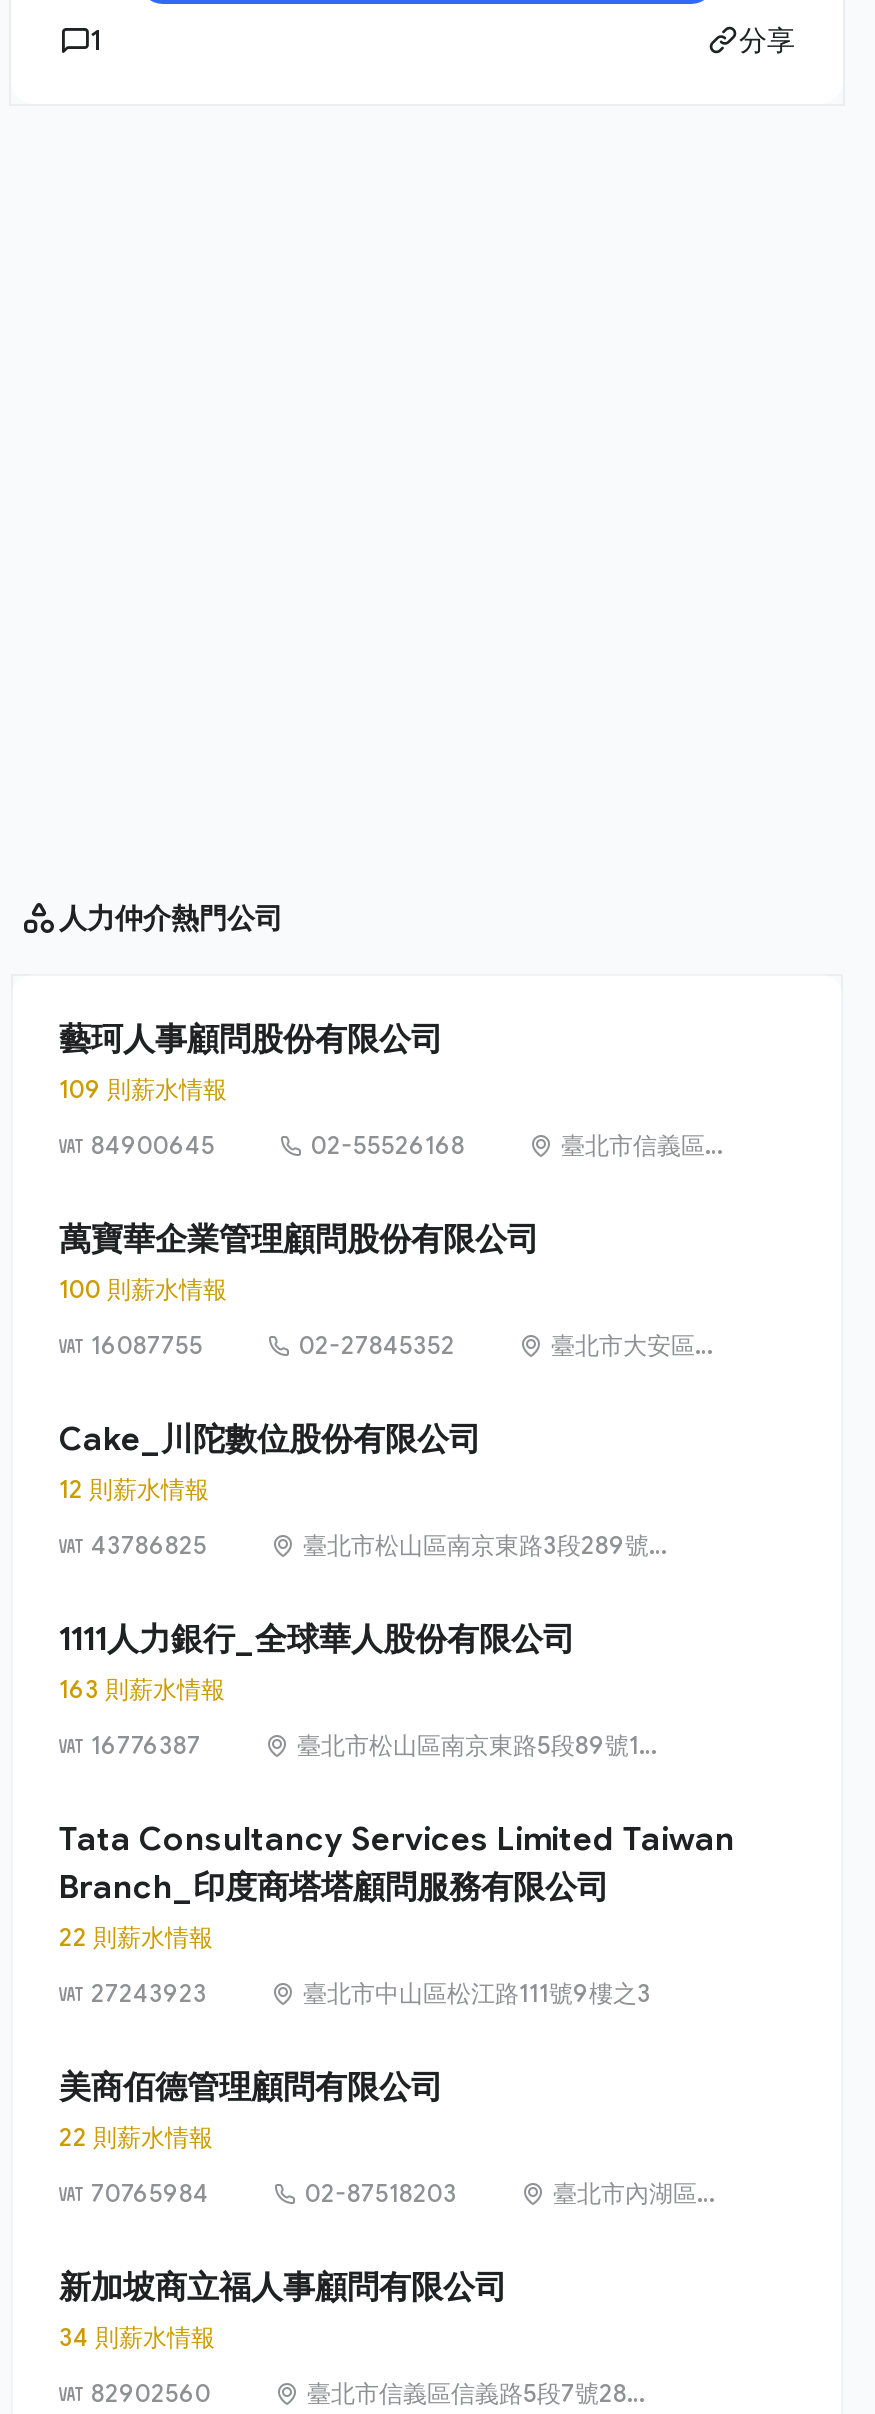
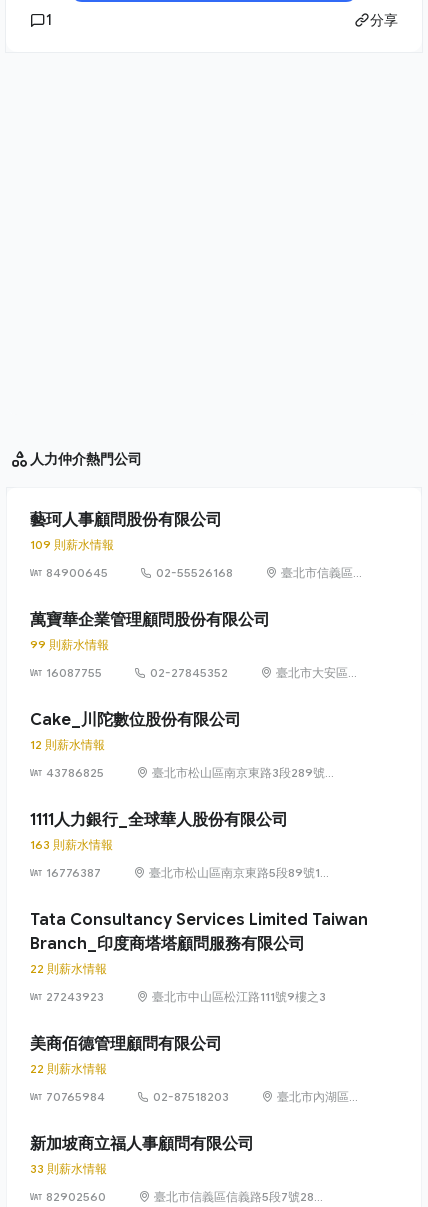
- 100 則薪水情報
+ 99 則薪水情報

- 34 則薪水情報
+ 33 則薪水情報
